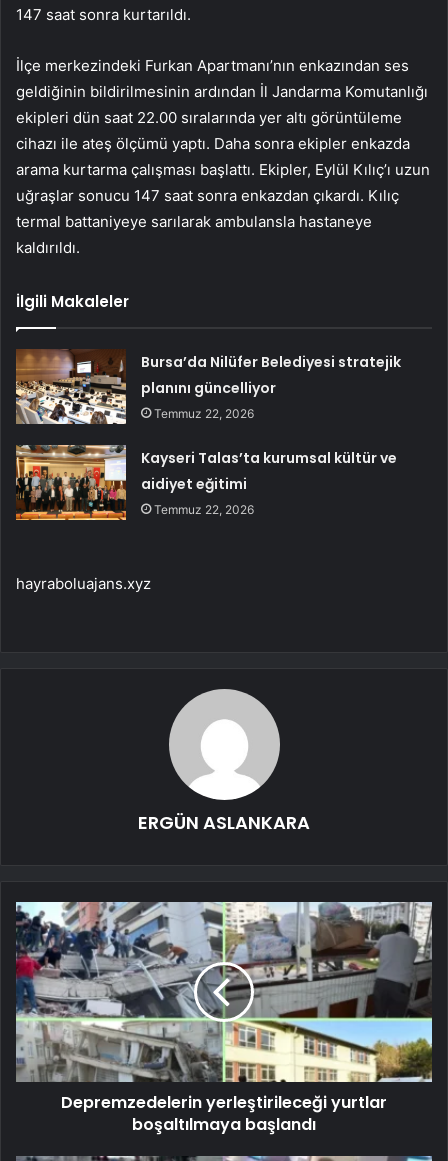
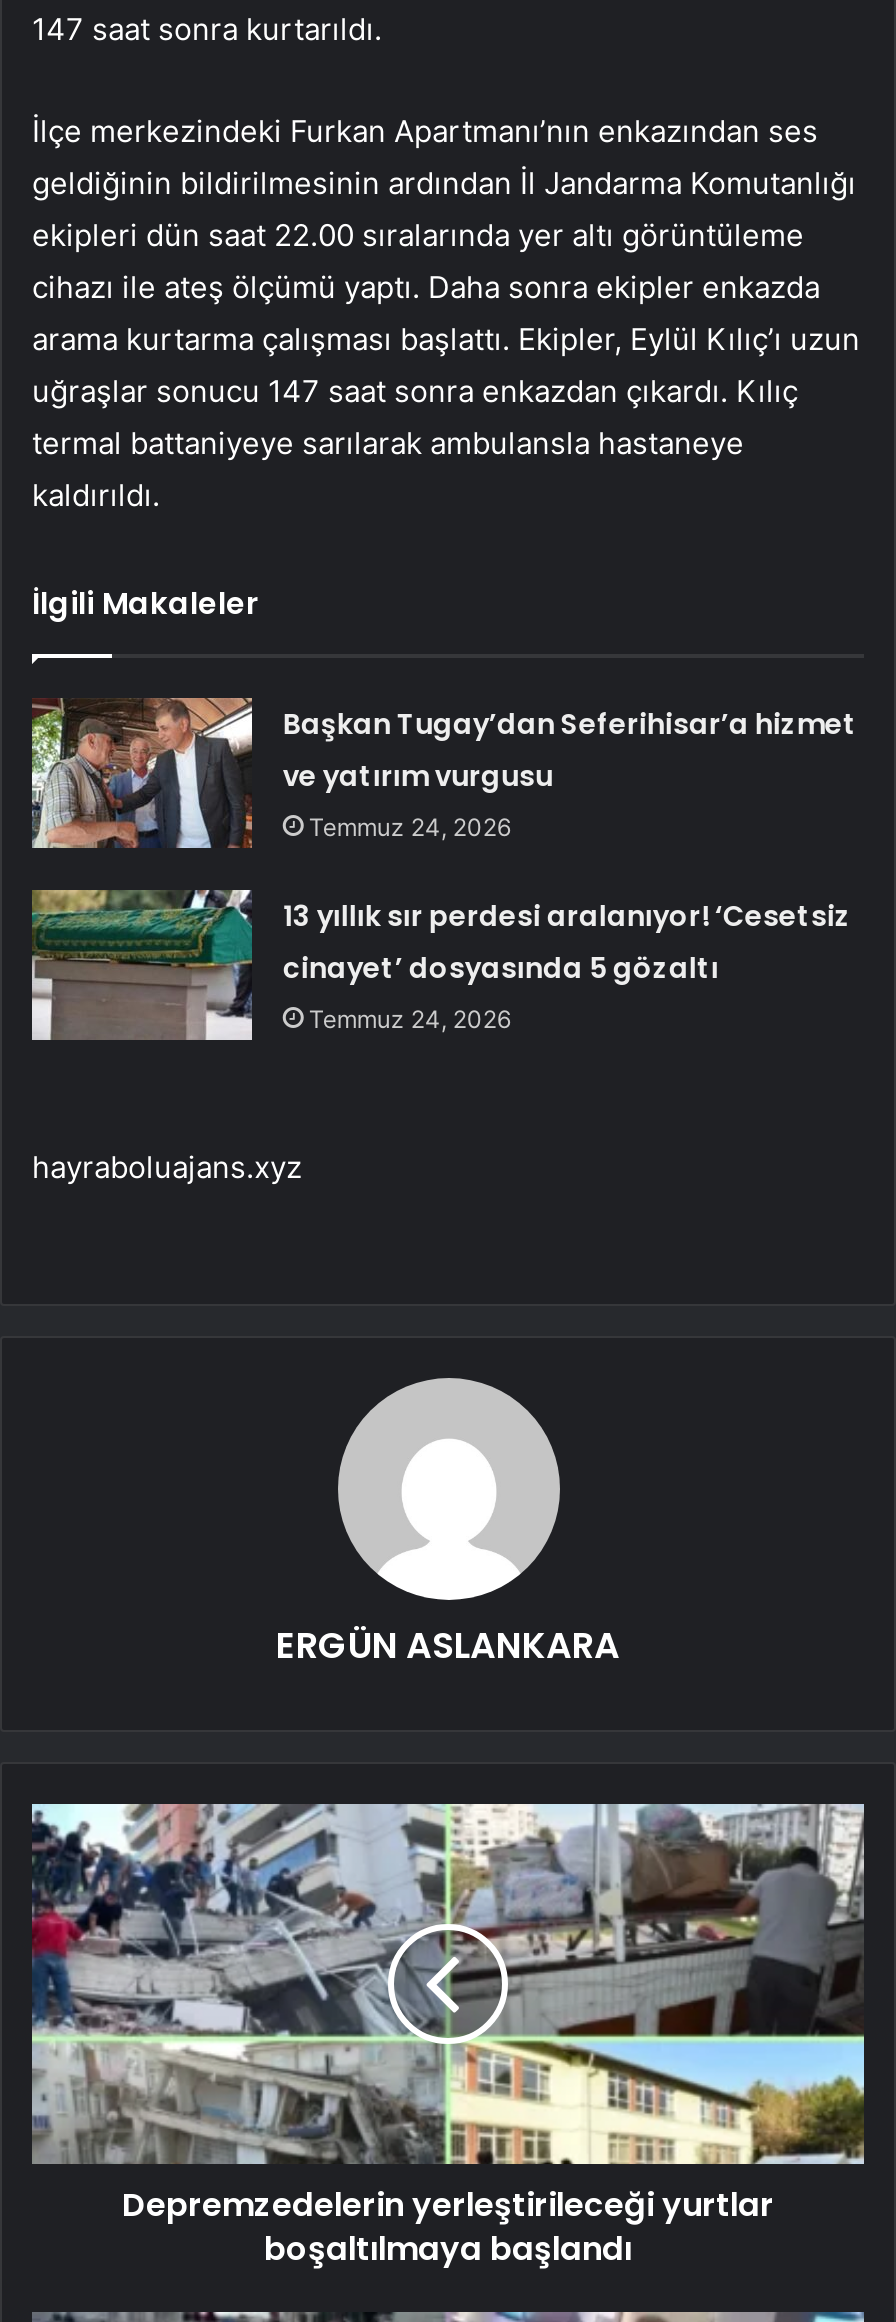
- [image]
- Bursa’da Nilüfer Belediyesi stratejik
- planını güncelliyor
- Temmuz 22, 2026
+ [image]
+ Başkan Tugay’dan Seferihisar’a hizmet
+ ve yatırım vurgusu
+ Temmuz 24, 2026

- [image]
- Kayseri Talas’ta kurumsal kültür ve
- aidiyet eğitimi
- Temmuz 22, 2026
+ [image]
+ 13 yıllık sır perdesi aralanıyor! ‘Cesetsiz
+ cinayet’ dosyasında 5 gözaltı
+ Temmuz 24, 2026
